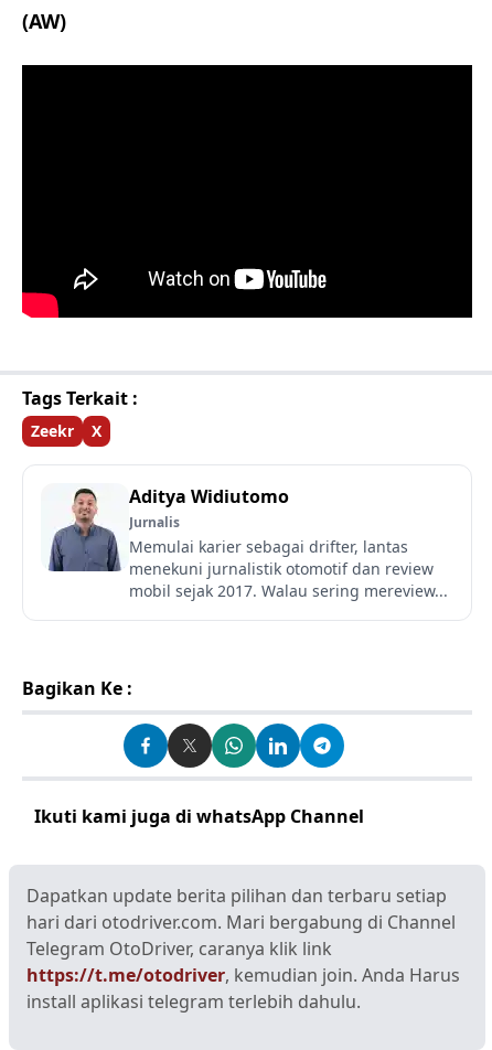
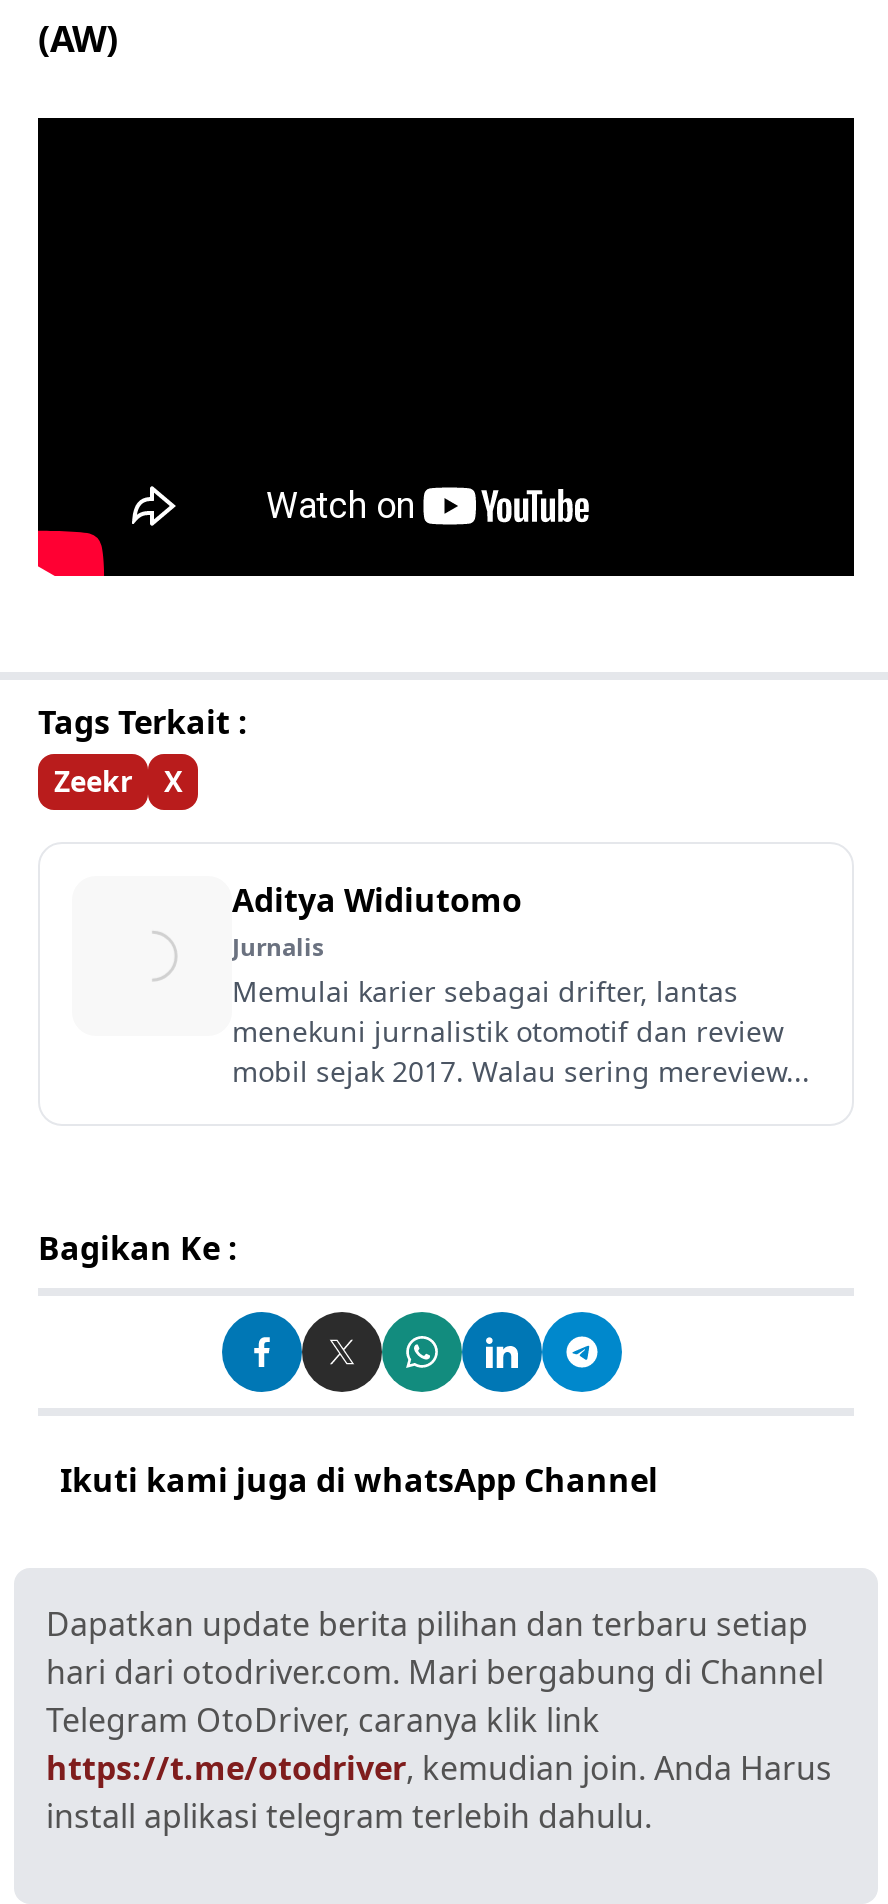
- [image]
